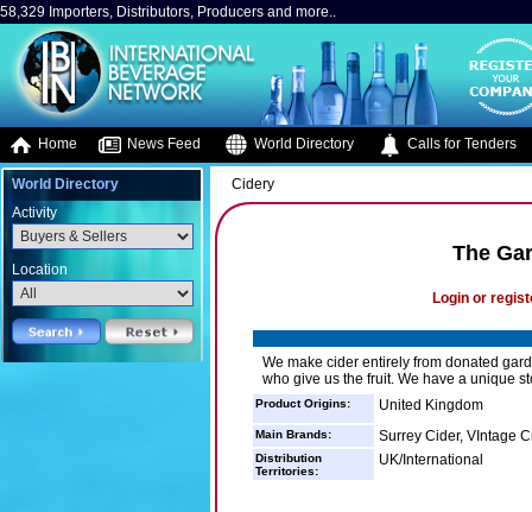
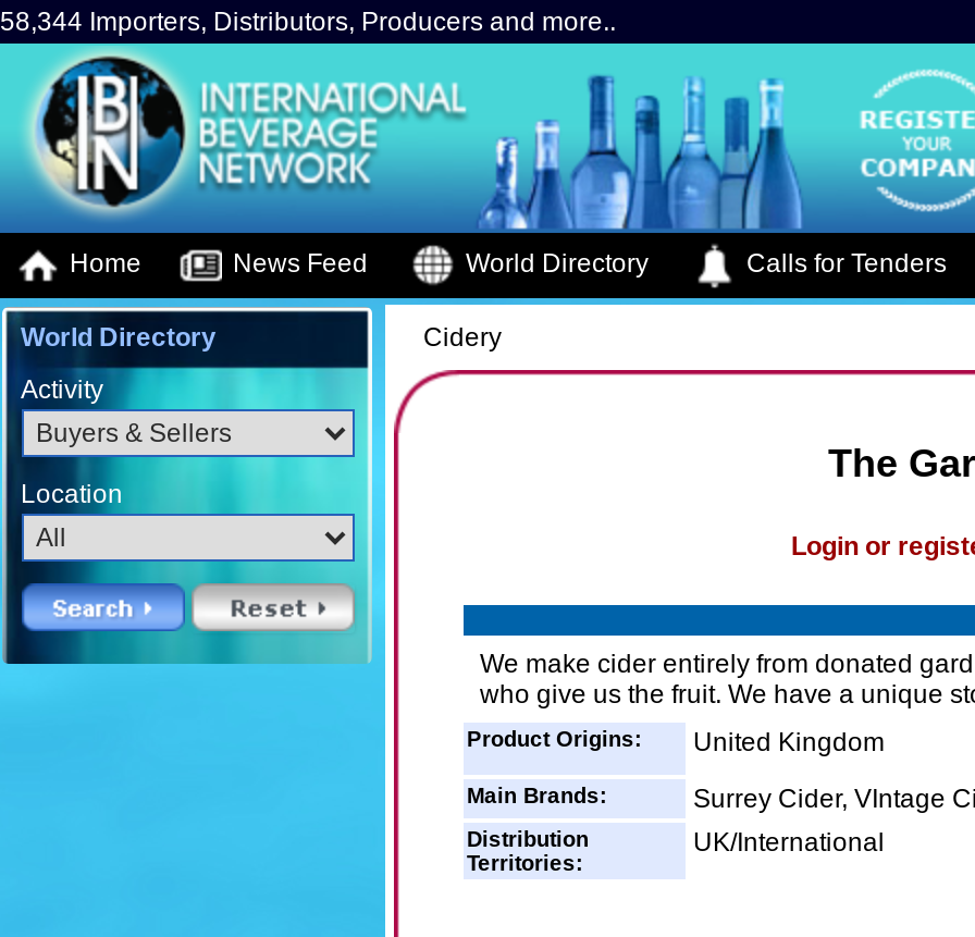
- 58,329 Importers, Distributors, Producers and more..
+ 58,344 Importers, Distributors, Producers and more..
